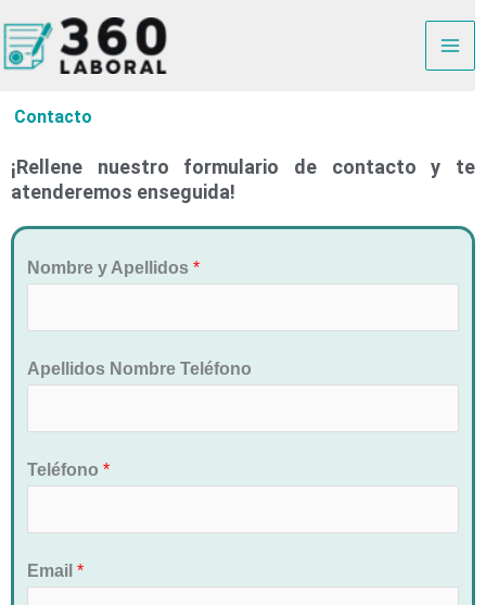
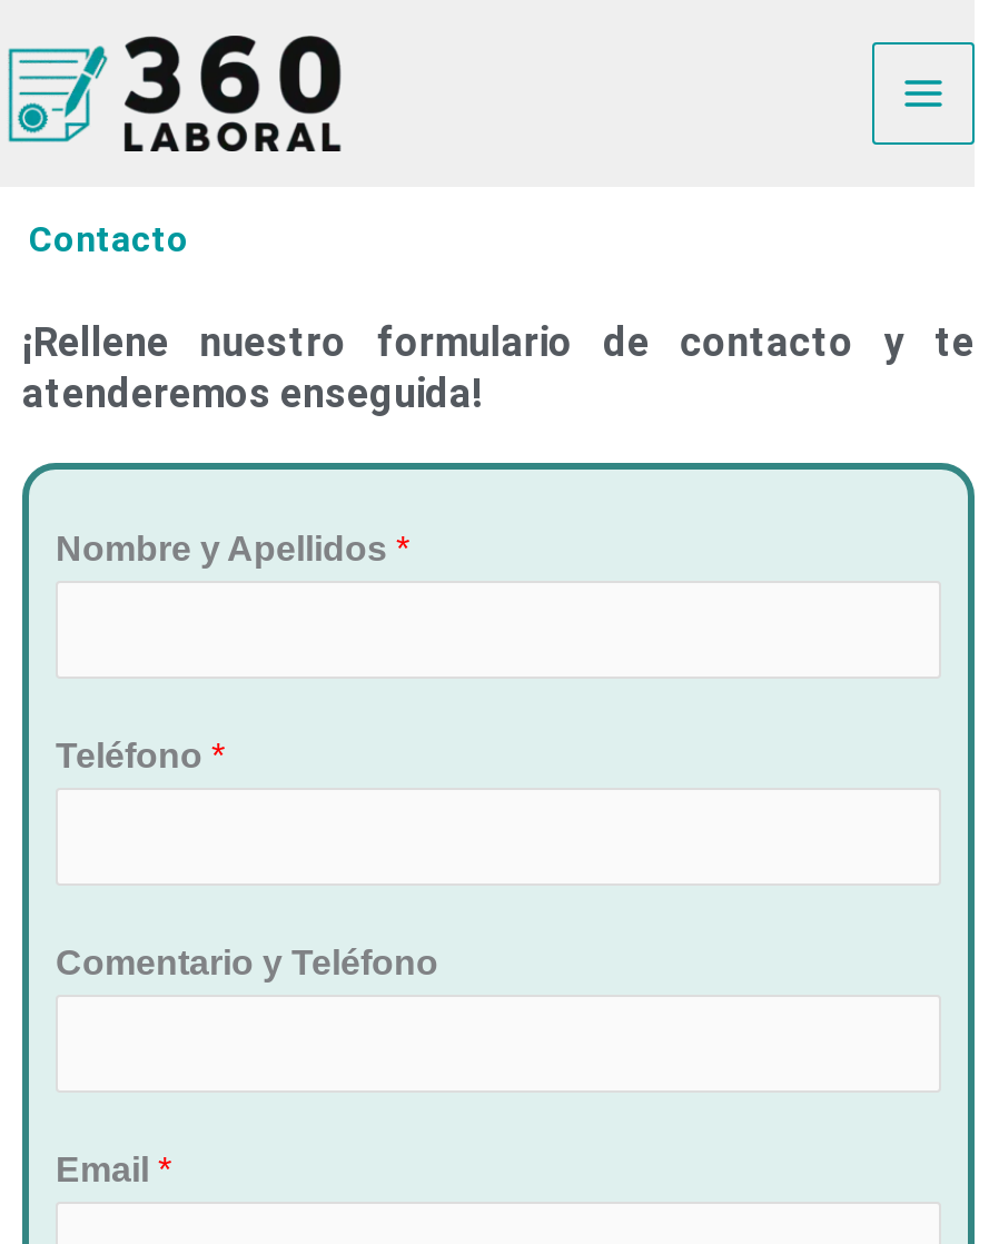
- Apellidos Nombre Teléfono

moved up: Teléfono *

+ Comentario y Teléfono
